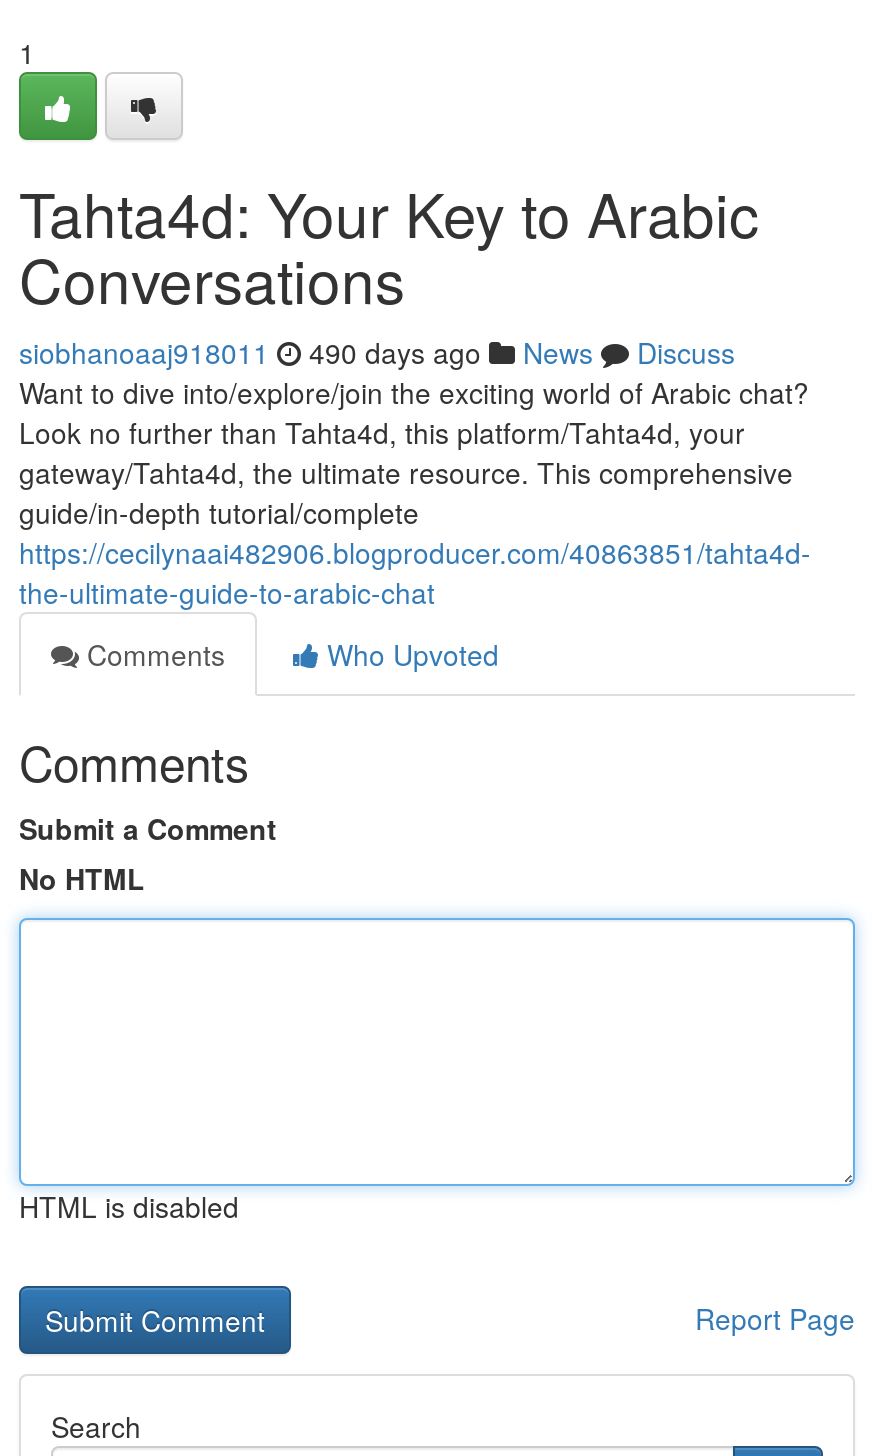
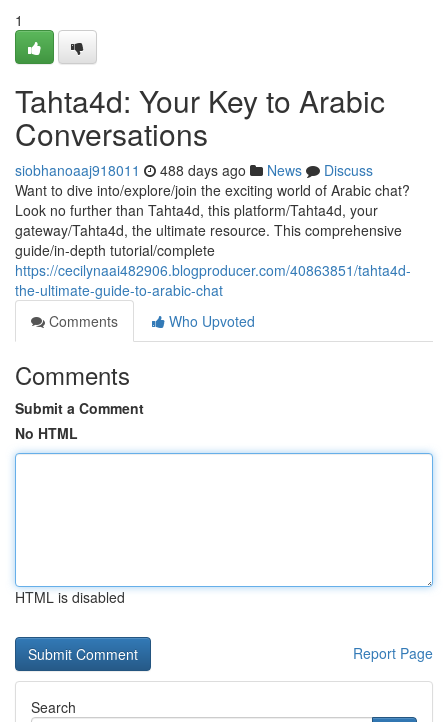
- siobhanoaaj918011 490 days ago News Discuss
+ siobhanoaaj918011 488 days ago News Discuss
